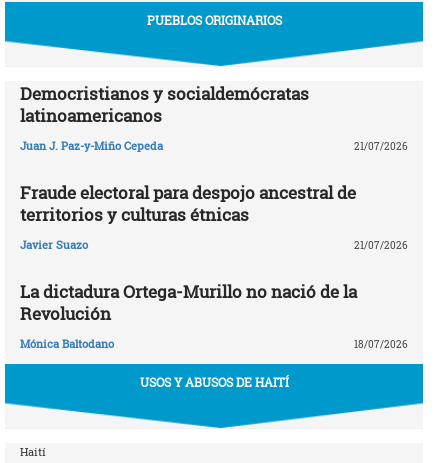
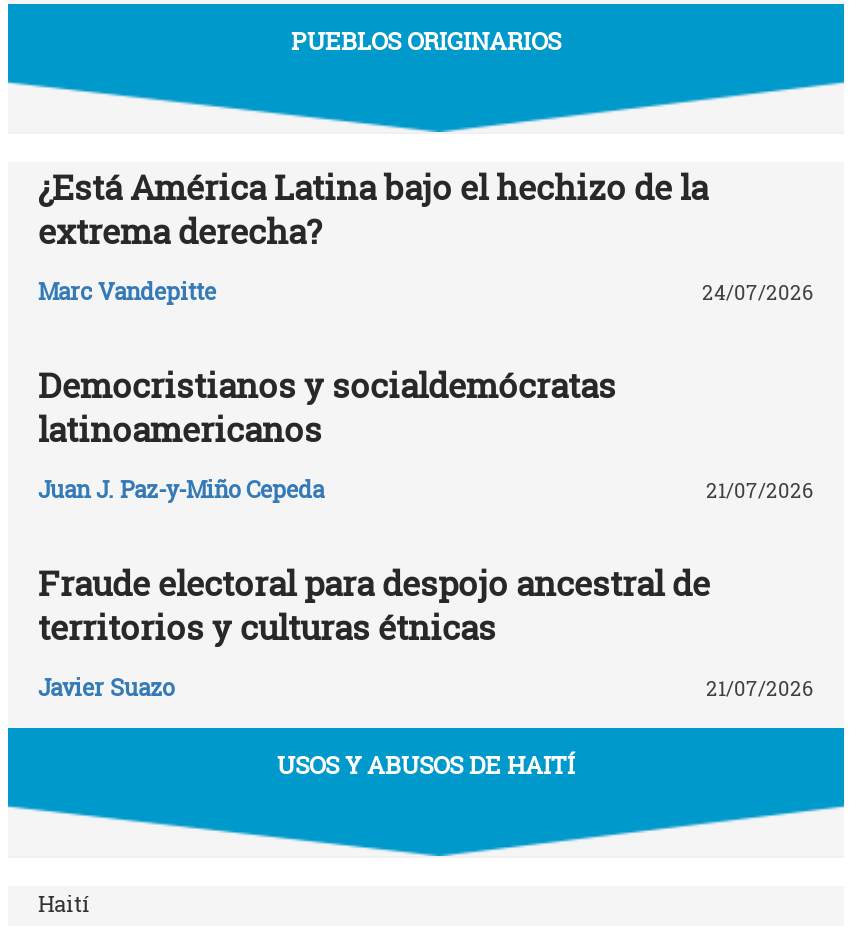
+ ¿Está América Latina bajo el hechizo de la
+ extrema derecha?
+ Marc Vandepitte
+ 24/07/2026

moved down: Democristianos y socialdemócratas | latinoamericanos | Juan J. Paz-y-Miño Cepeda | 21/07/2026 | Fraude electoral para despojo ancestral de | territorios y culturas étnicas | Javier Suazo | 21/07/2026

- La dictadura Ortega-Murillo no nació de la
- Revolución
- Mónica Baltodano
- 18/07/2026
